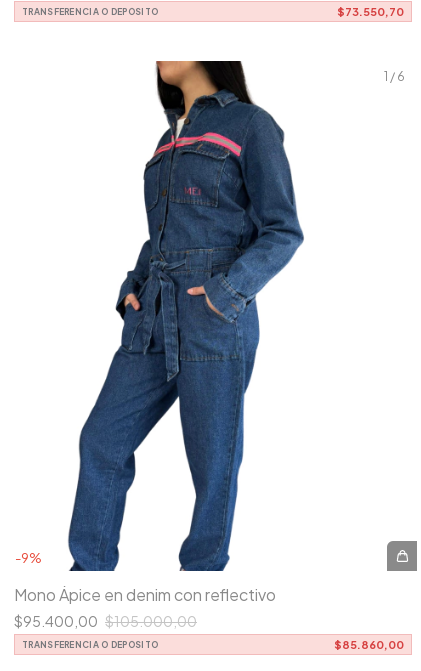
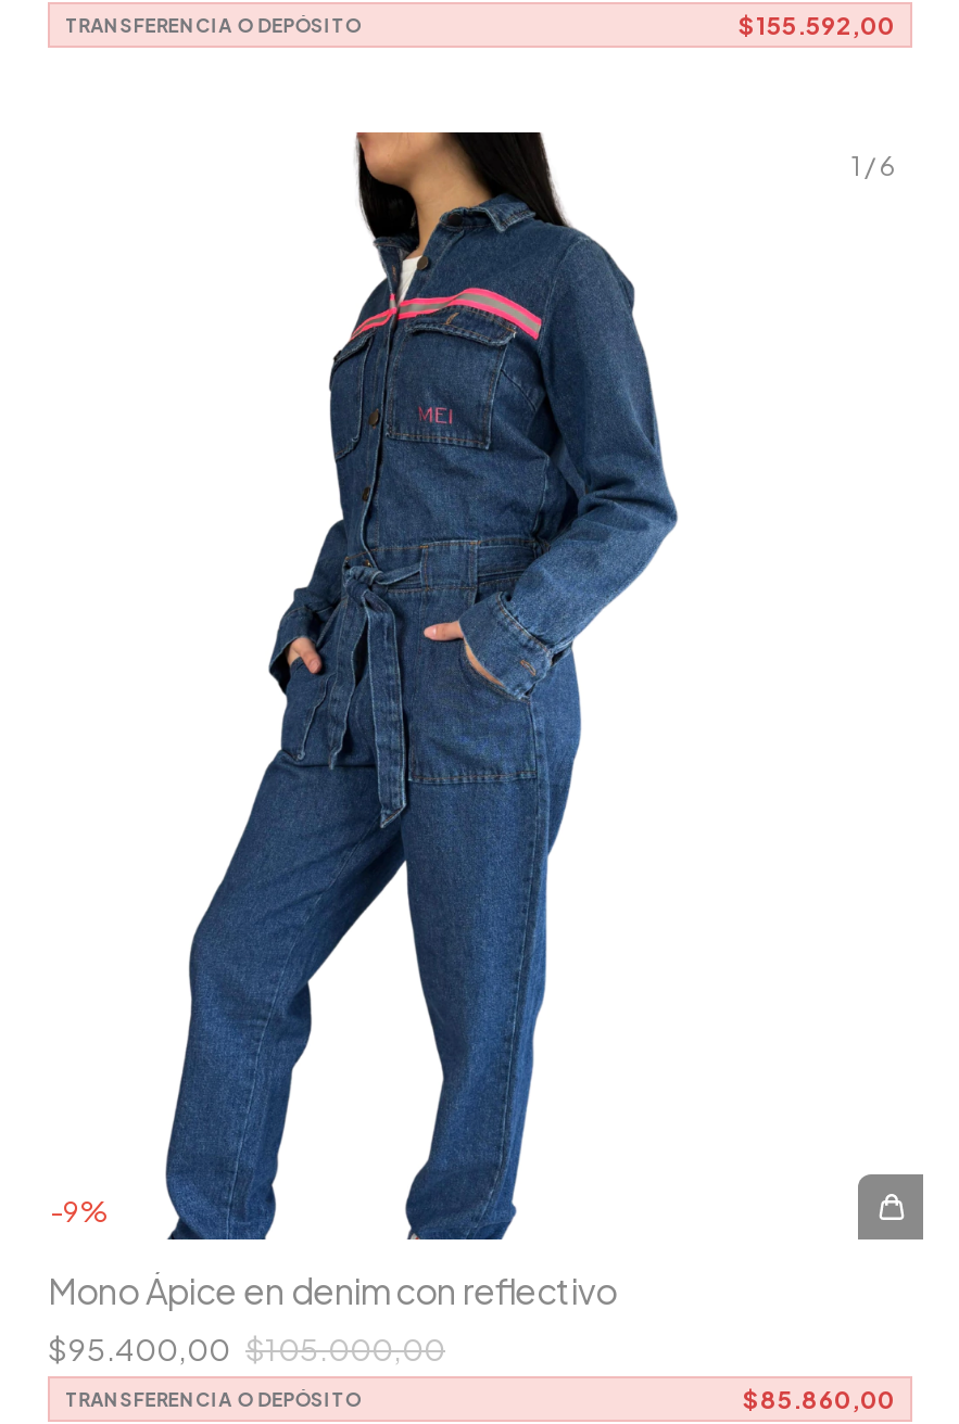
- $73.550,70
+ $155.592,00
